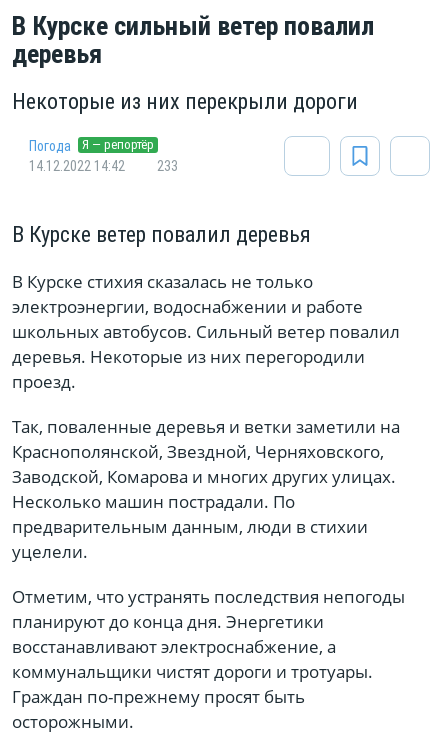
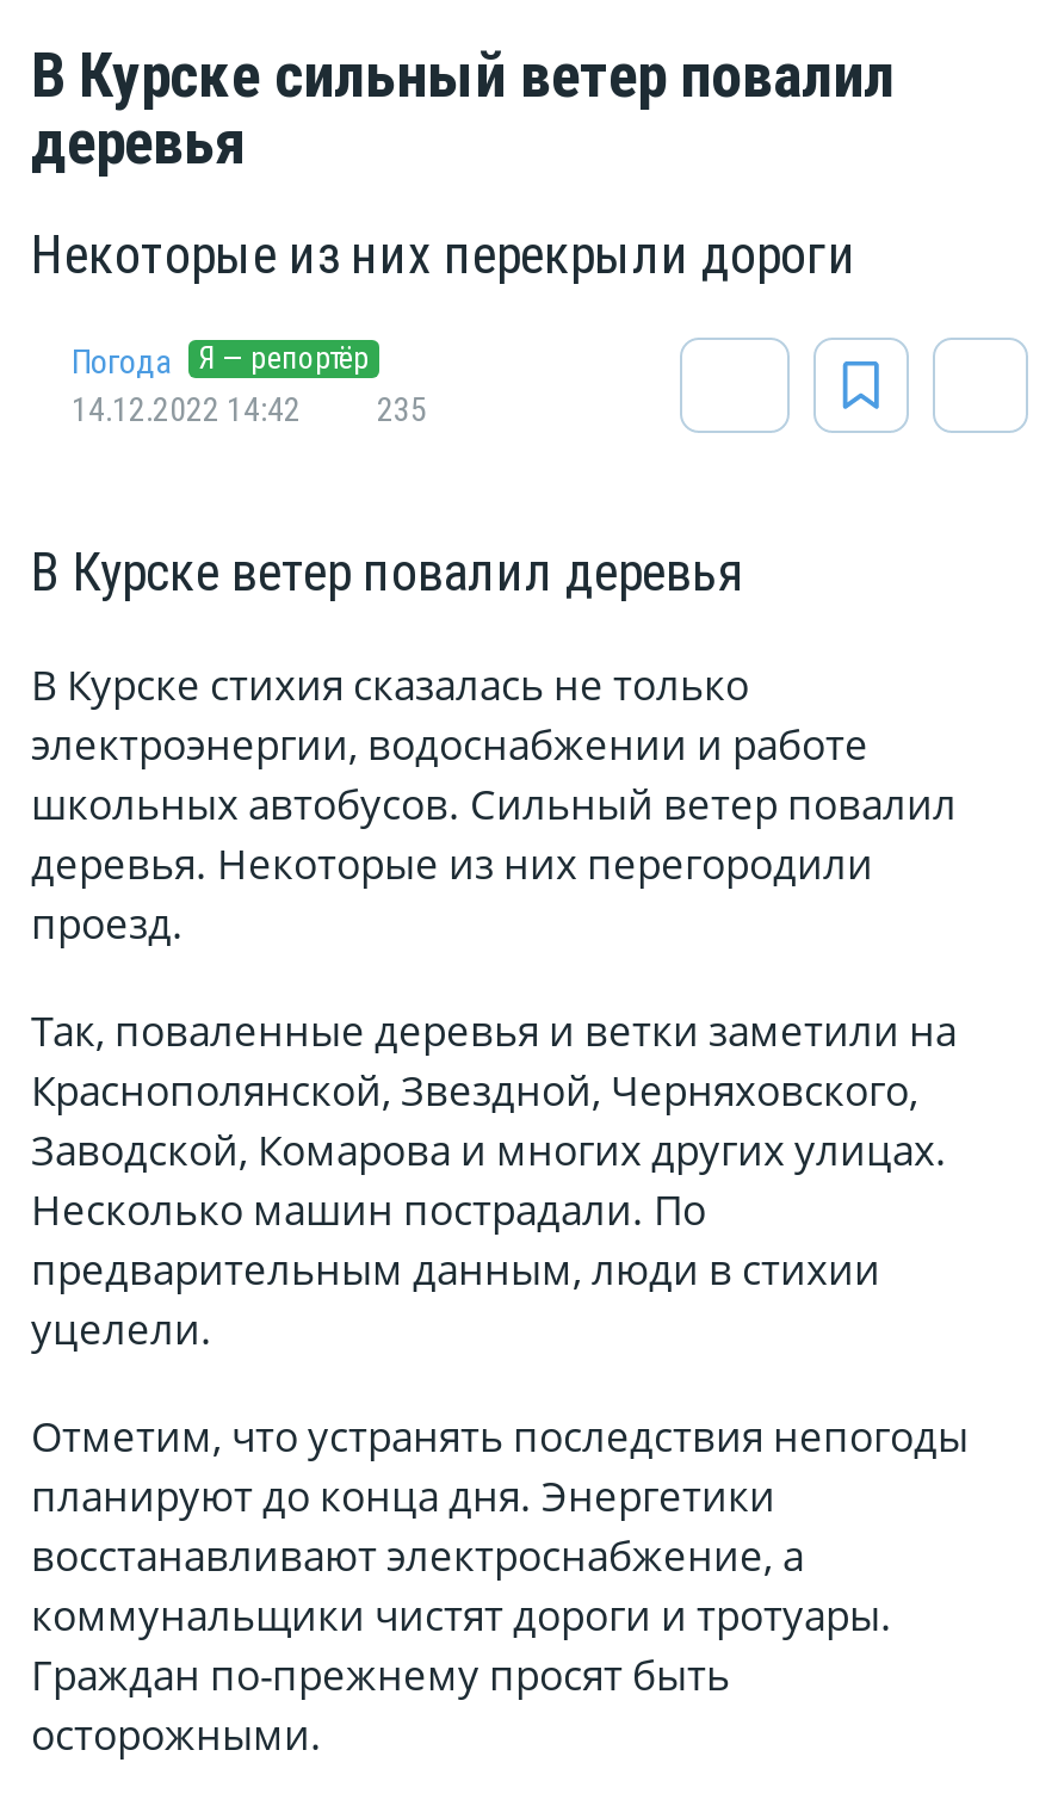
- 14.12.2022 14:42 233
+ 14.12.2022 14:42 235
